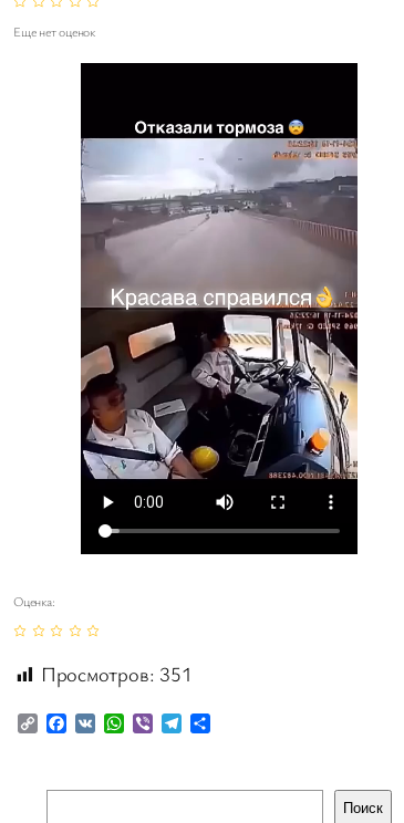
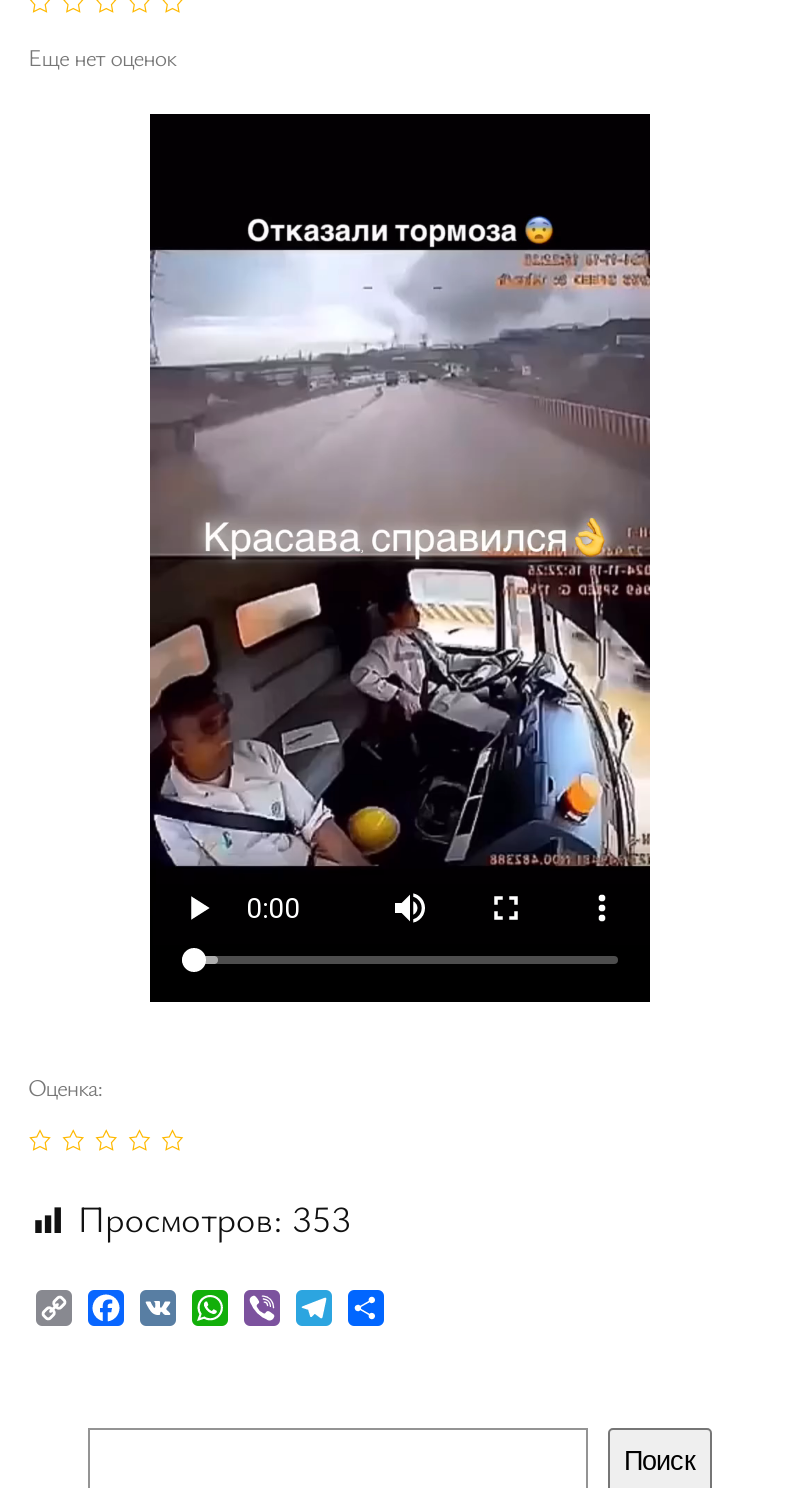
- Просмотров: 351
+ Просмотров: 353
